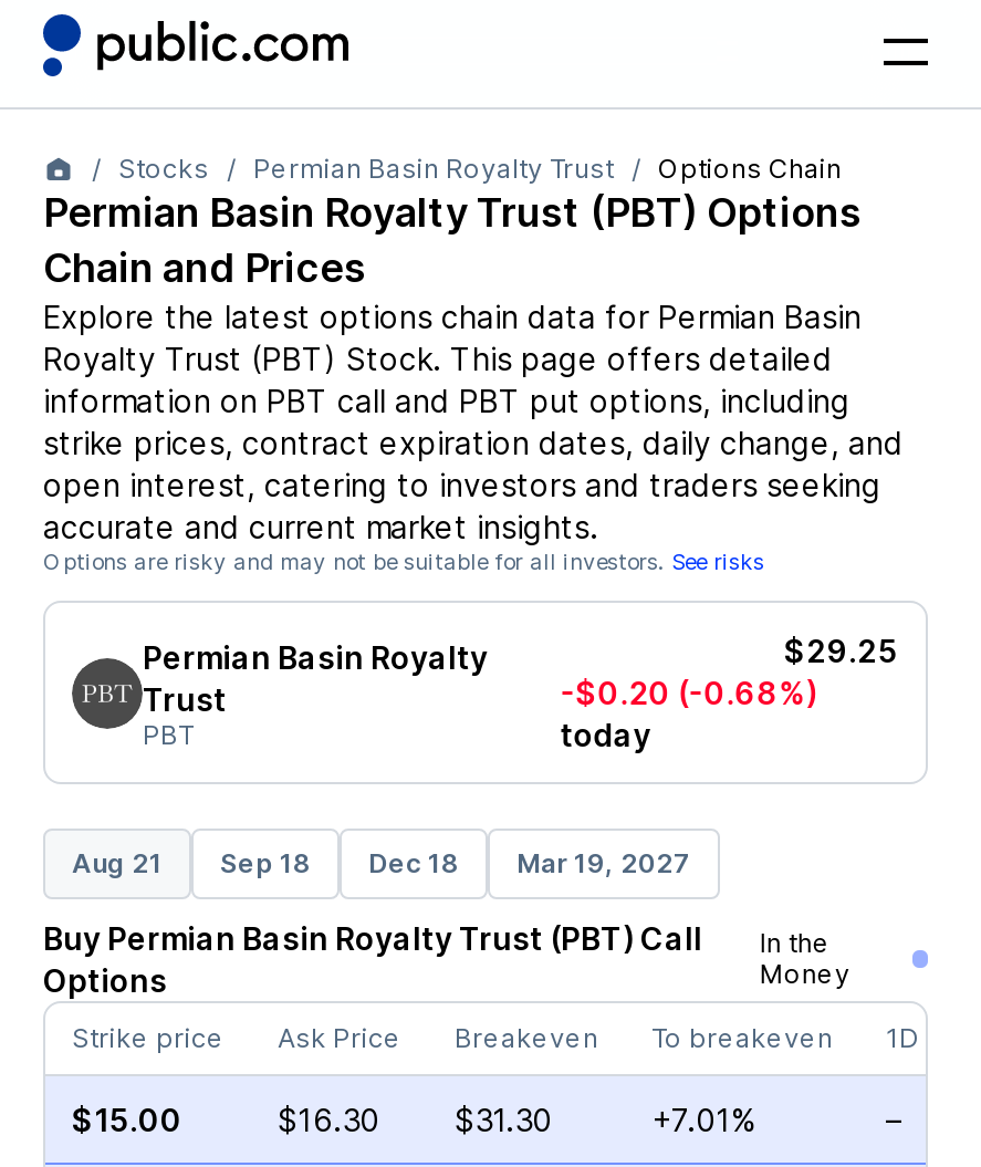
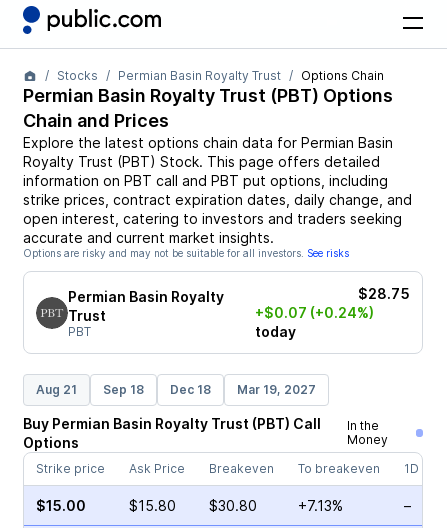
- $29.25
+ $28.75

- -$0.20 (-0.68%)
+ +$0.07 (+0.24%)

- $16.30
+ $15.80

- $31.30
+ $30.80

- +7.01%
+ +7.13%
